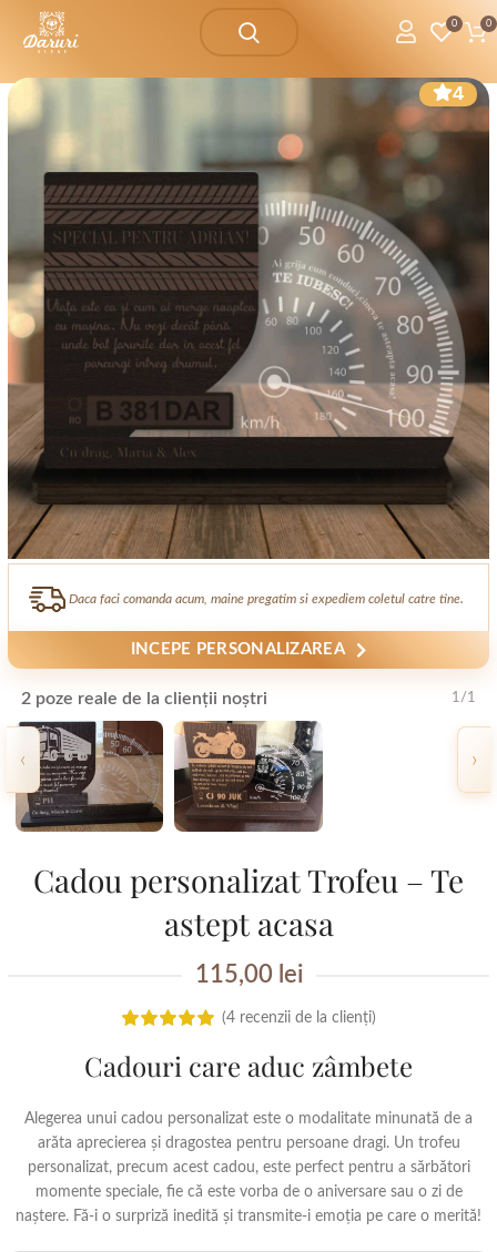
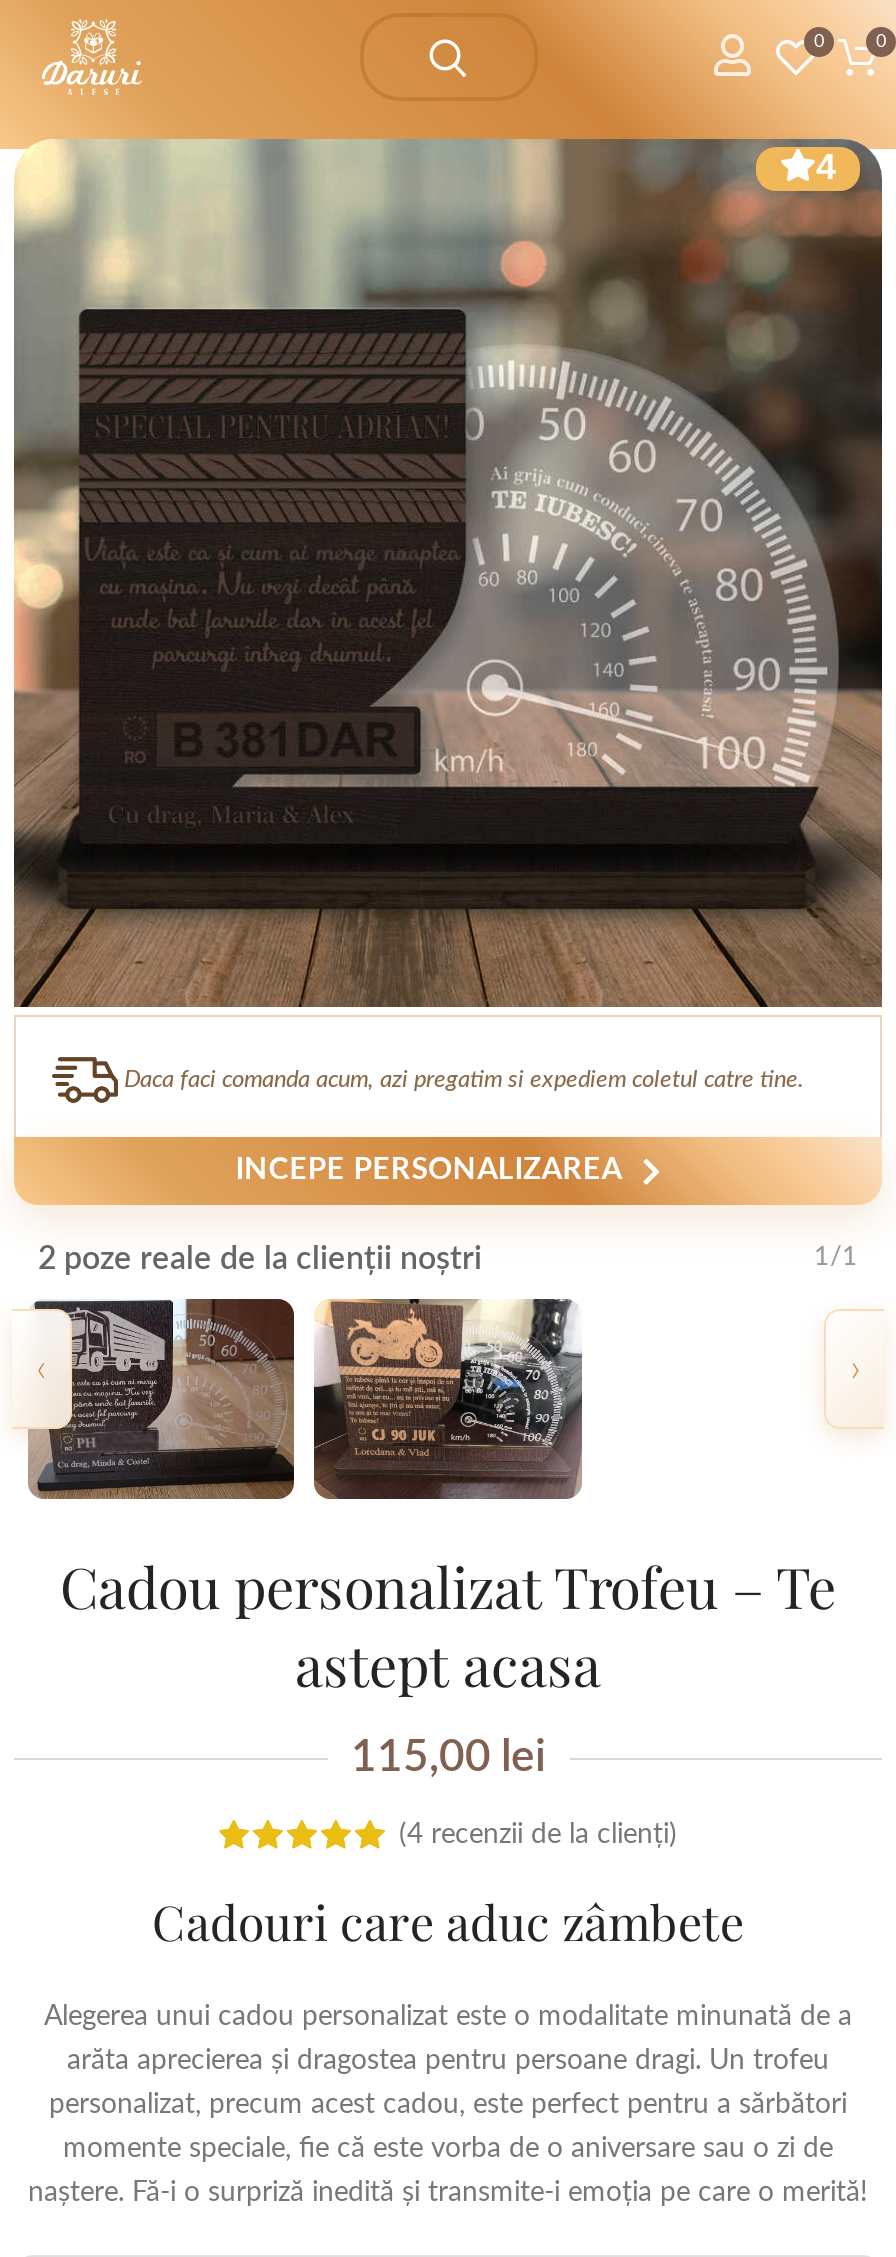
- Daca faci comanda acum, maine pregatim si expediem coletul catre tine.
+ Daca faci comanda acum, azi pregatim si expediem coletul catre tine.
